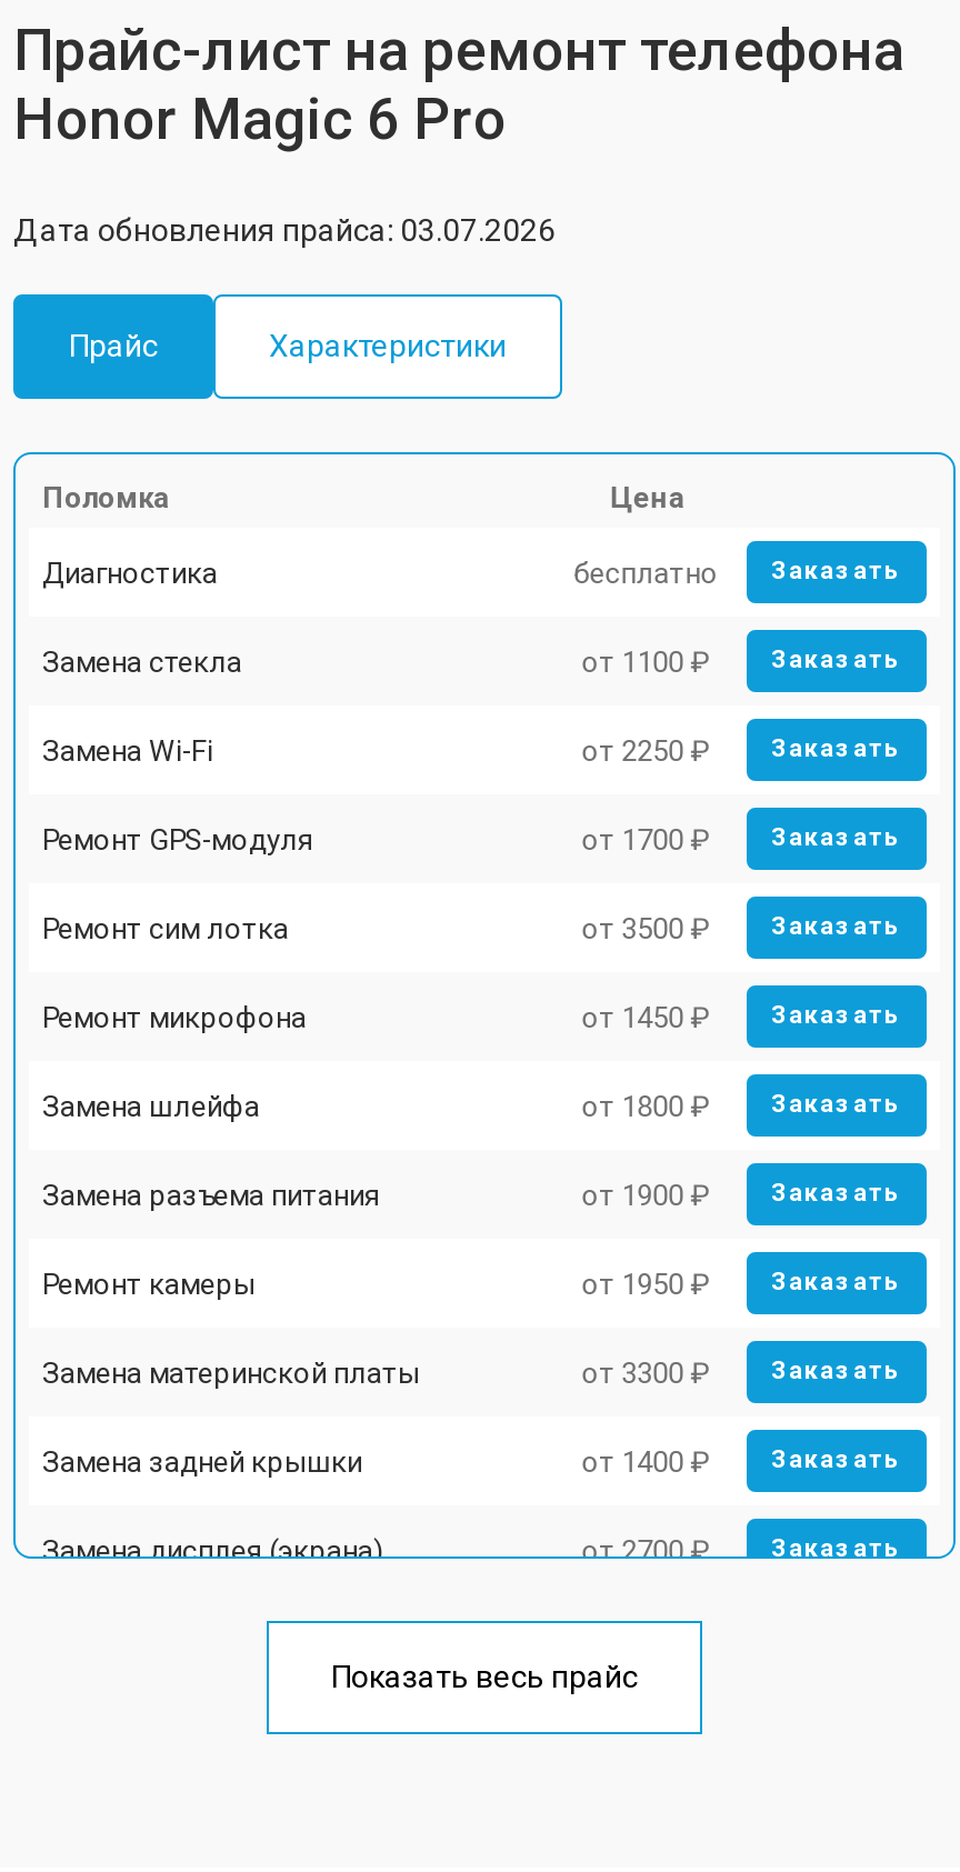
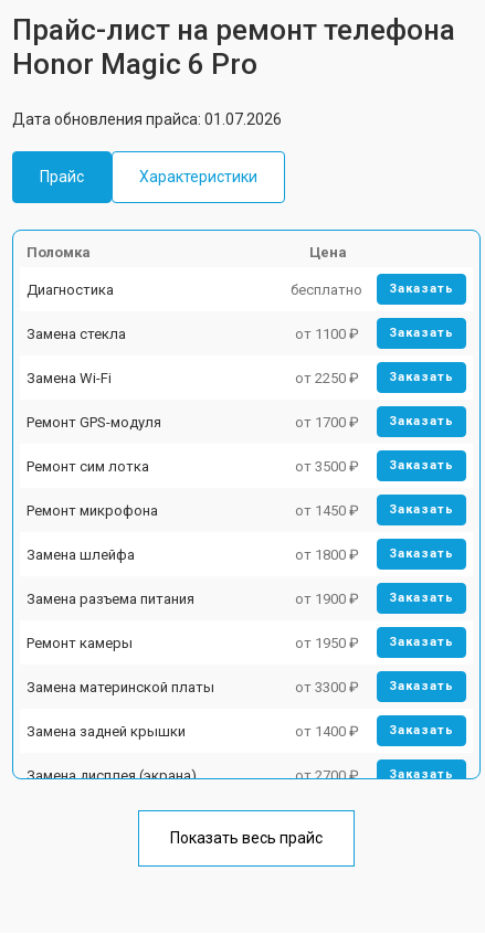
- Дата обновления прайса: 03.07.2026
+ Дата обновления прайса: 01.07.2026
